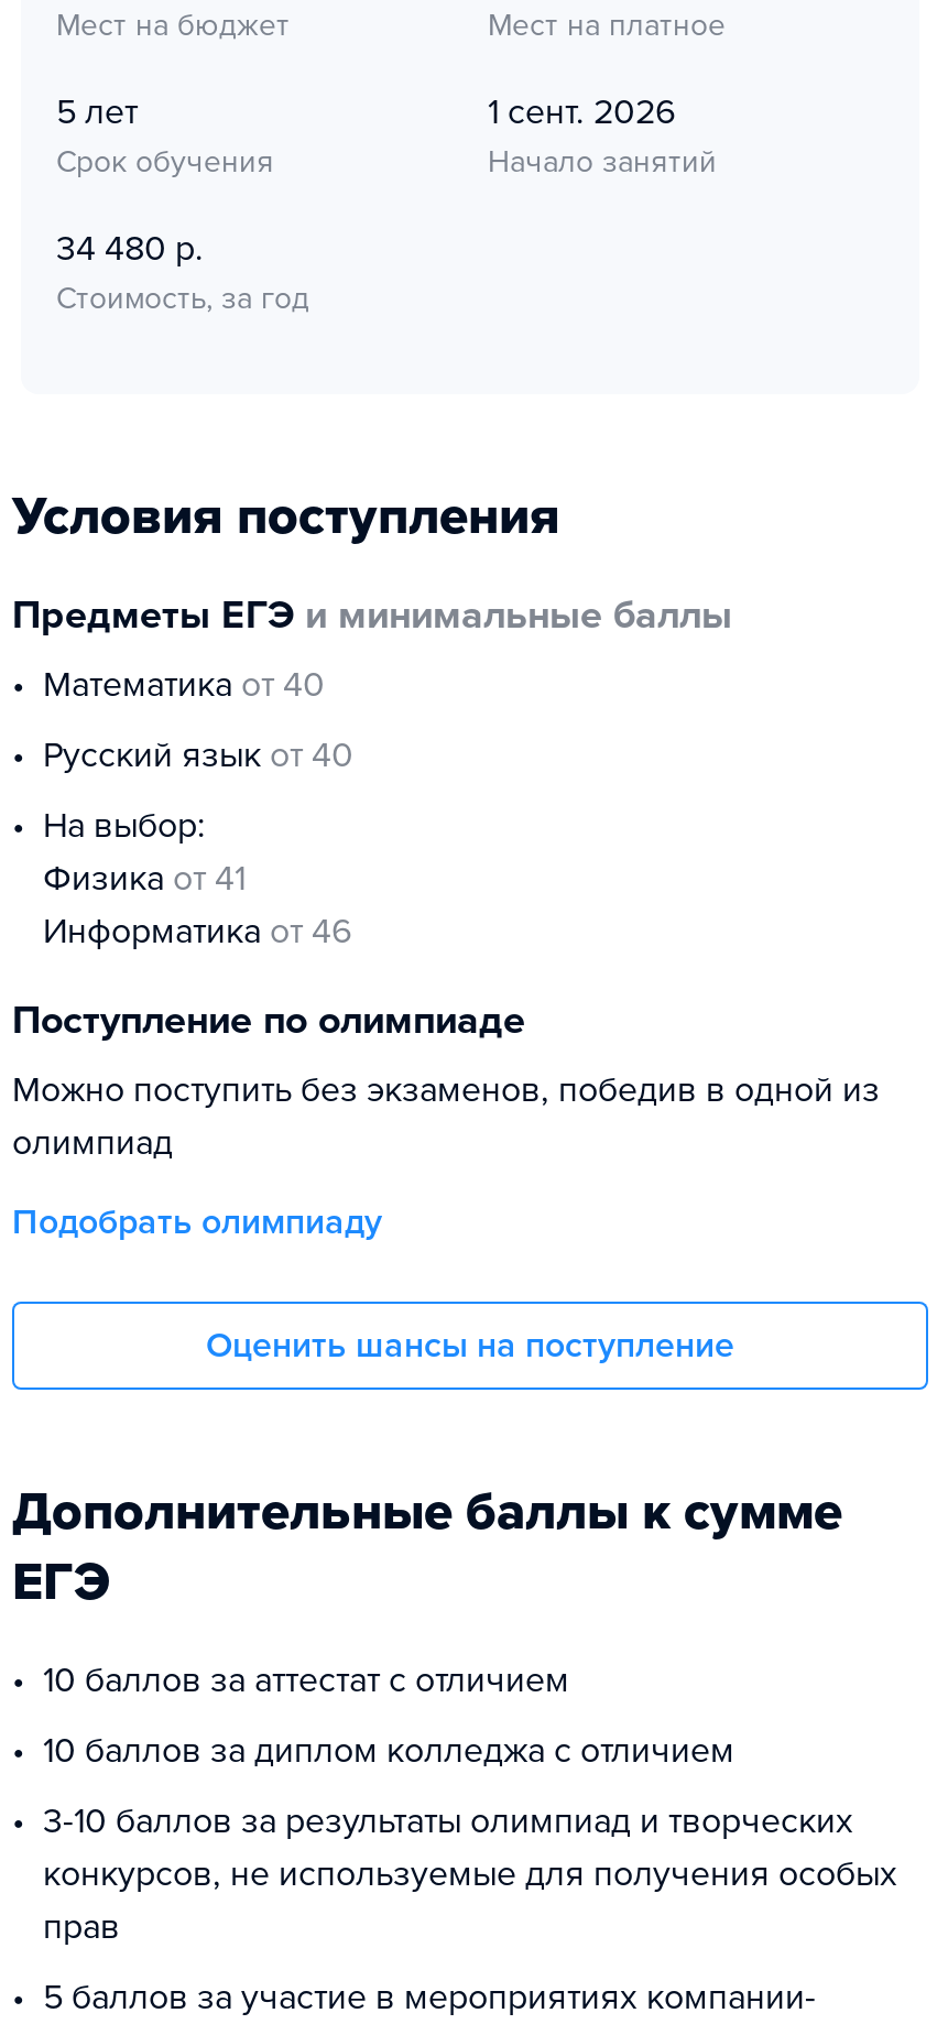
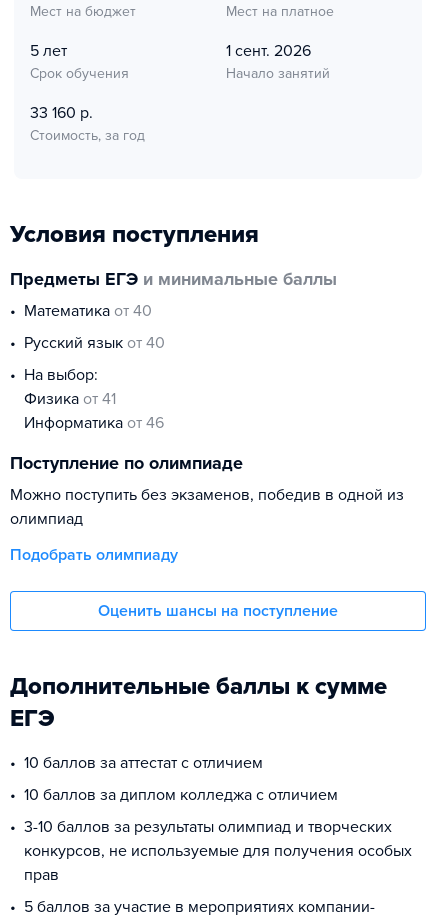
- 34 480 р.
+ 33 160 р.
